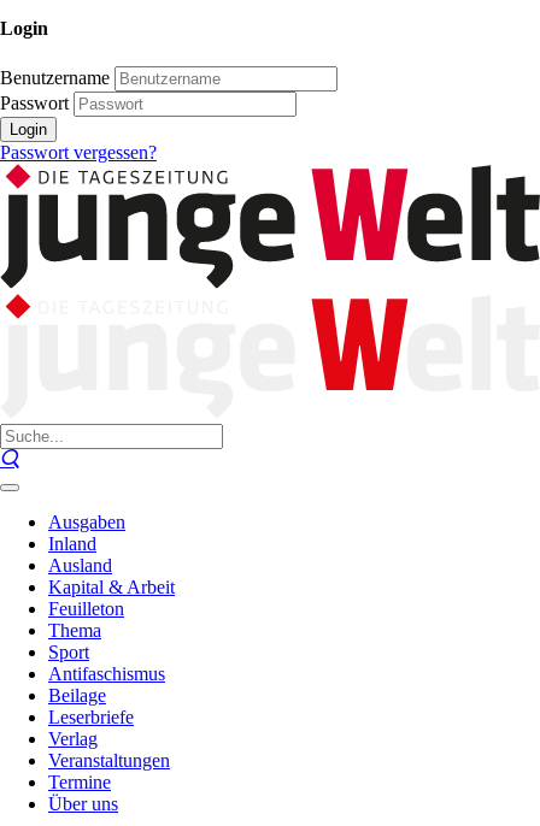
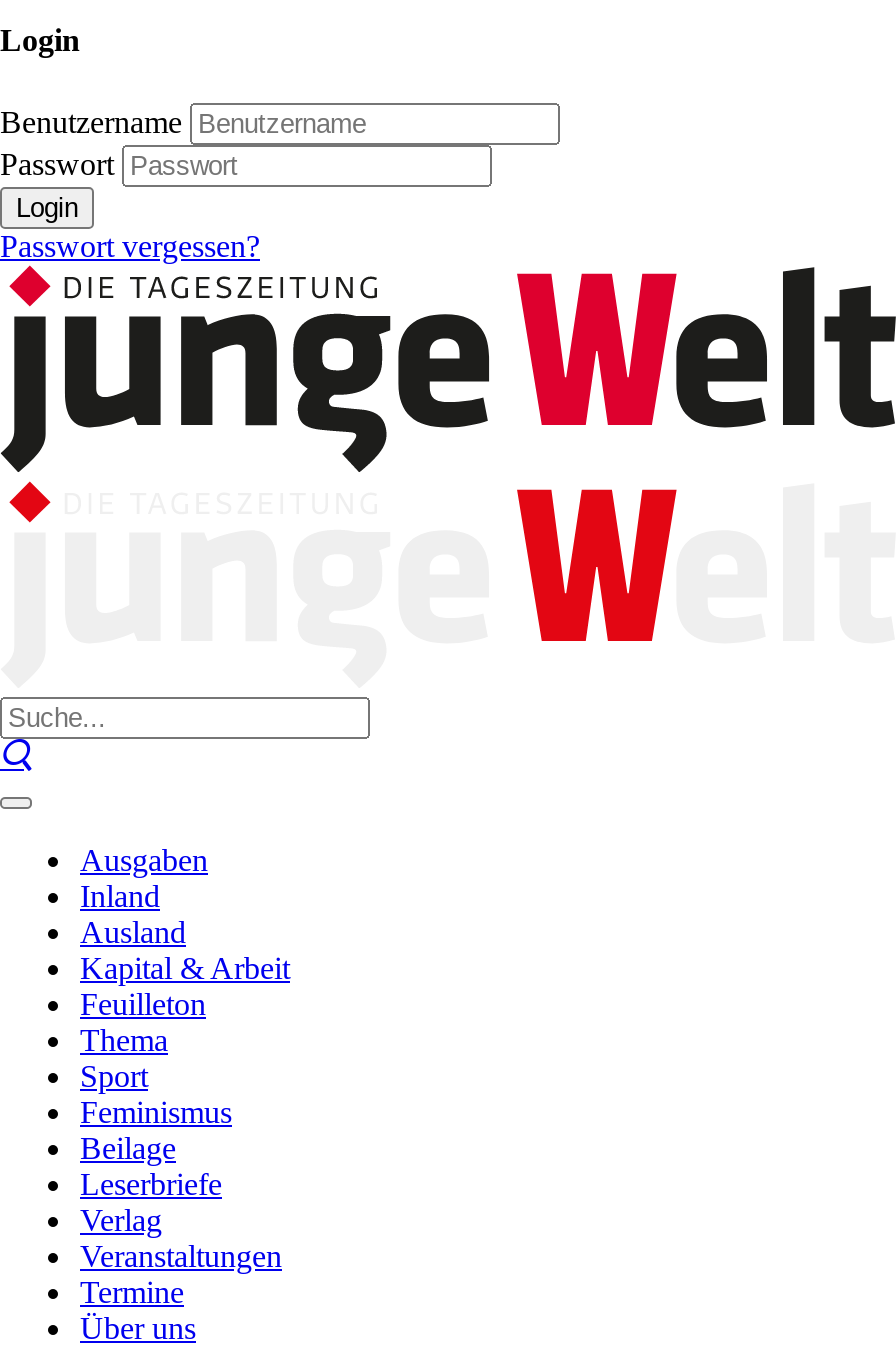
- Antifaschismus
+ Feminismus
